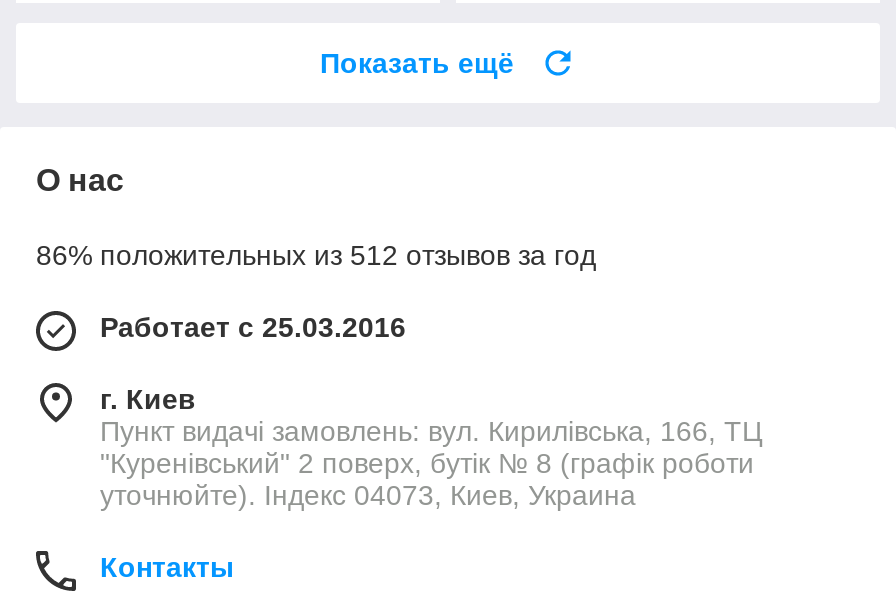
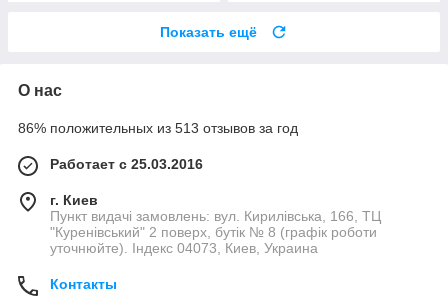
- 86% положительных из 512 отзывов за год
+ 86% положительных из 513 отзывов за год
